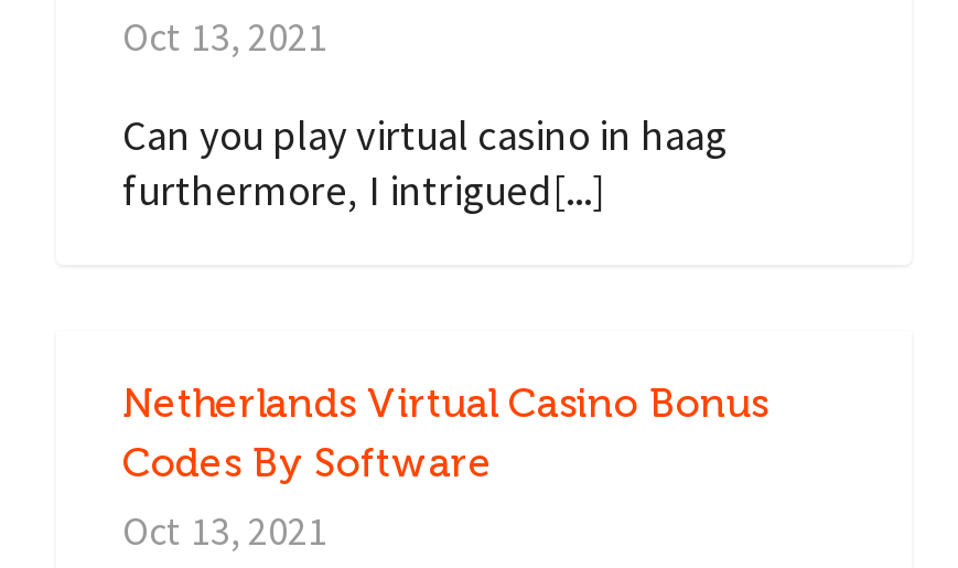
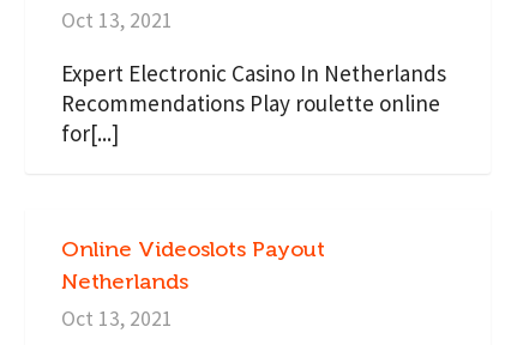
- Can you play virtual casino in haag
- furthermore, I intrigued[...]
+ Expert Electronic Casino In Netherlands
+ Recommendations Play roulette online
+ for[...]

- Netherlands Virtual Casino Bonus
- Codes By Software
+ Online Videoslots Payout
+ Netherlands
